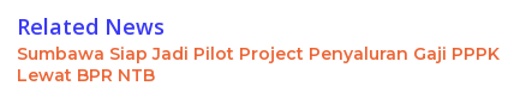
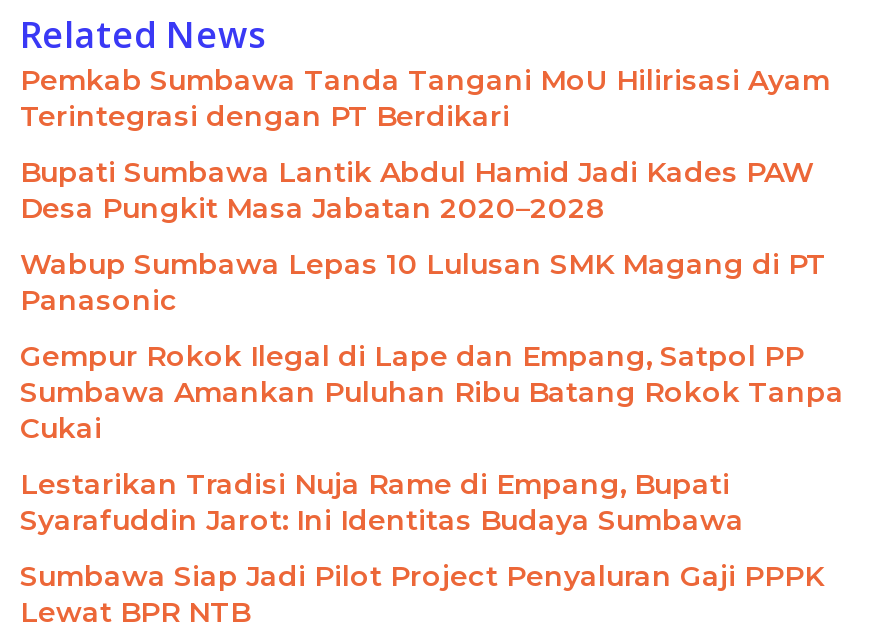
+ Pemkab Sumbawa Tanda Tangani MoU Hilirisasi Ayam
+ Terintegrasi dengan PT Berdikari
+ Bupati Sumbawa Lantik Abdul Hamid Jadi Kades PAW
+ Desa Pungkit Masa Jabatan 2020–2028
+ Wabup Sumbawa Lepas 10 Lulusan SMK Magang di PT
+ Panasonic
+ Gempur Rokok Ilegal di Lape dan Empang, Satpol PP
+ Sumbawa Amankan Puluhan Ribu Batang Rokok Tanpa
+ Cukai
+ Lestarikan Tradisi Nuja Rame di Empang, Bupati
+ Syarafuddin Jarot: Ini Identitas Budaya Sumbawa
